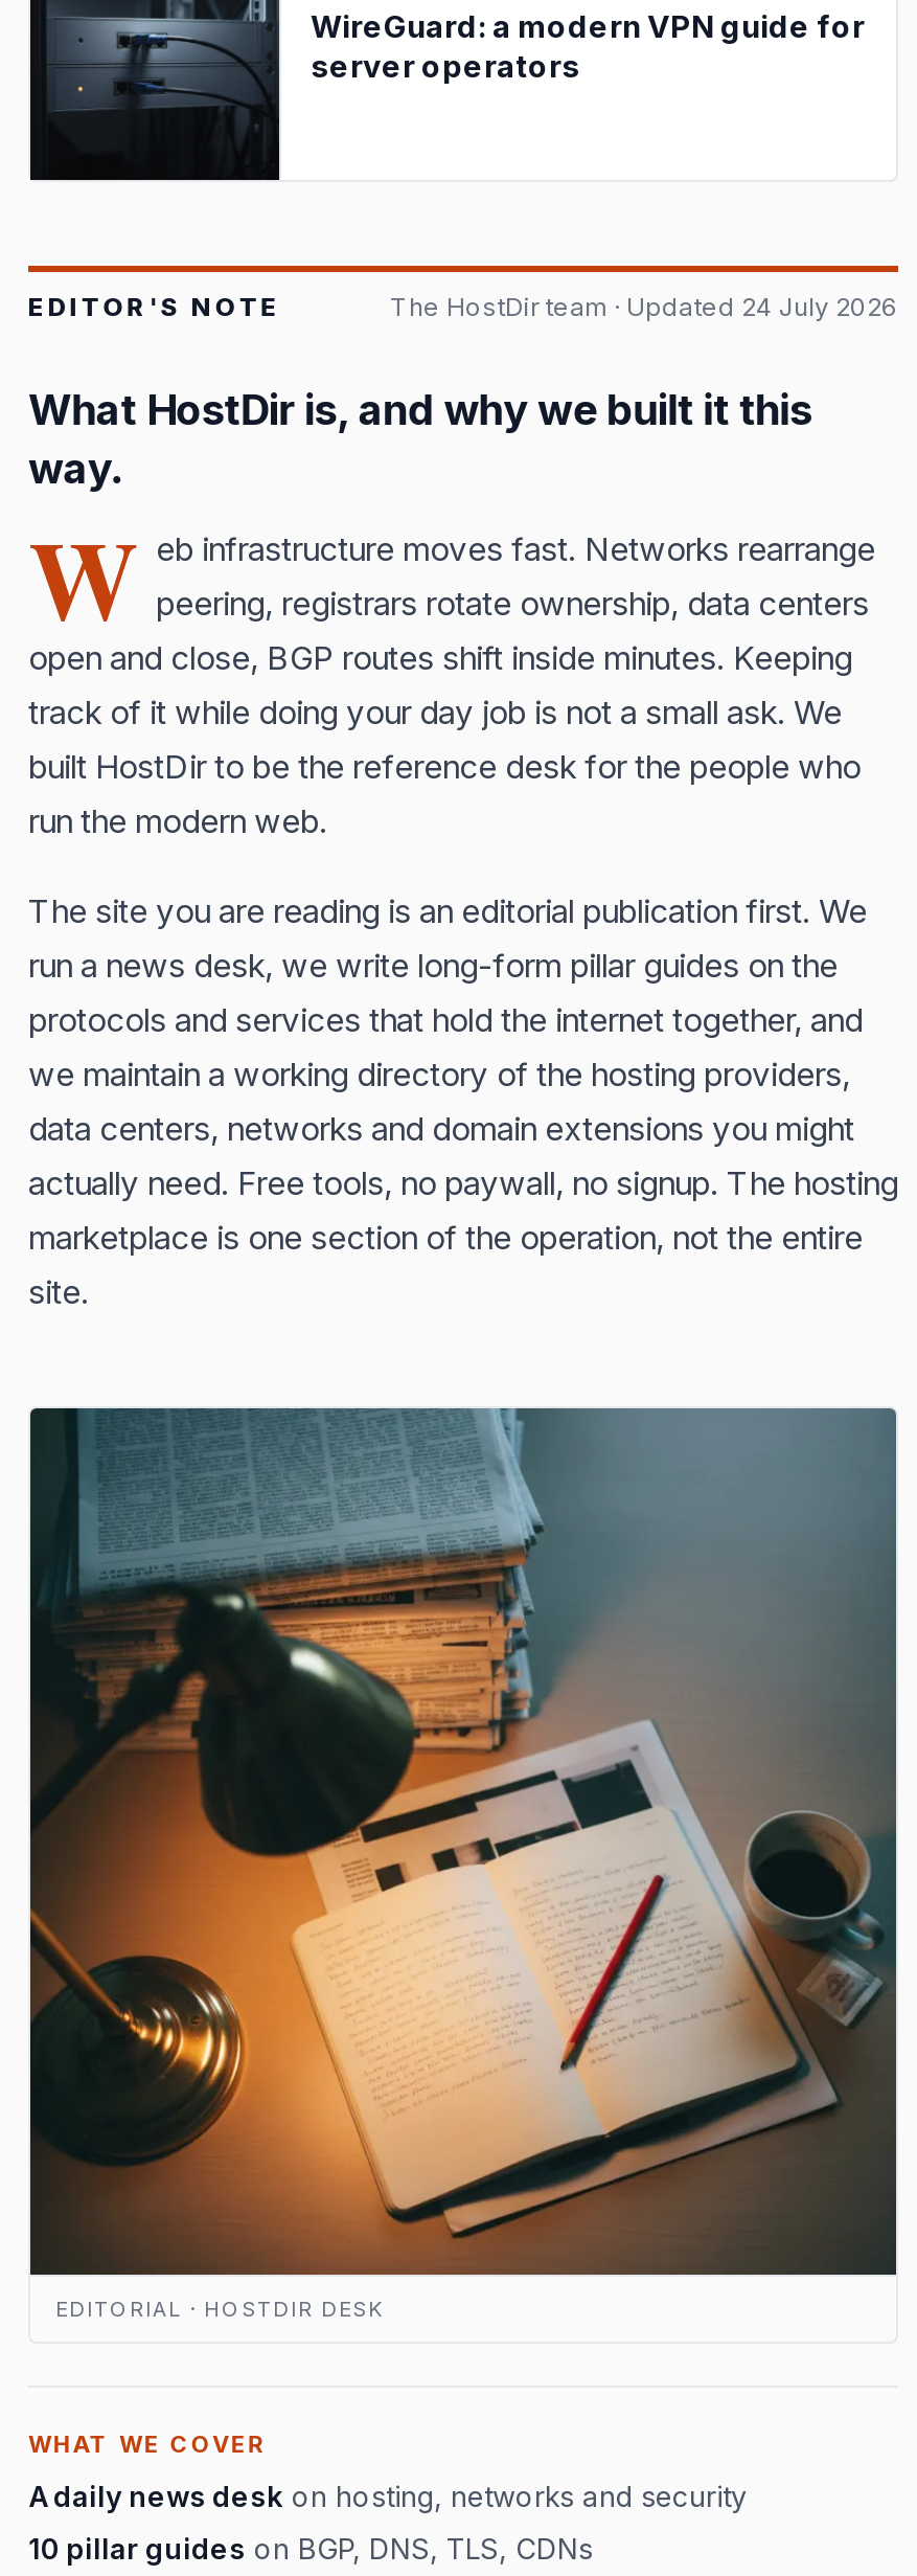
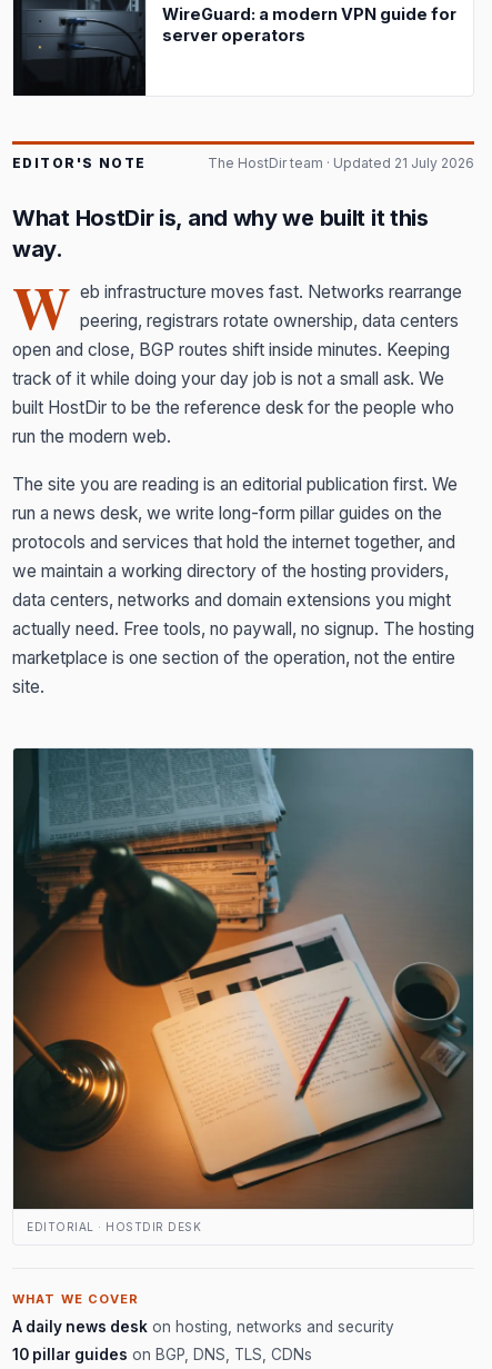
- The HostDir team · Updated 24 July 2026
+ The HostDir team · Updated 21 July 2026
